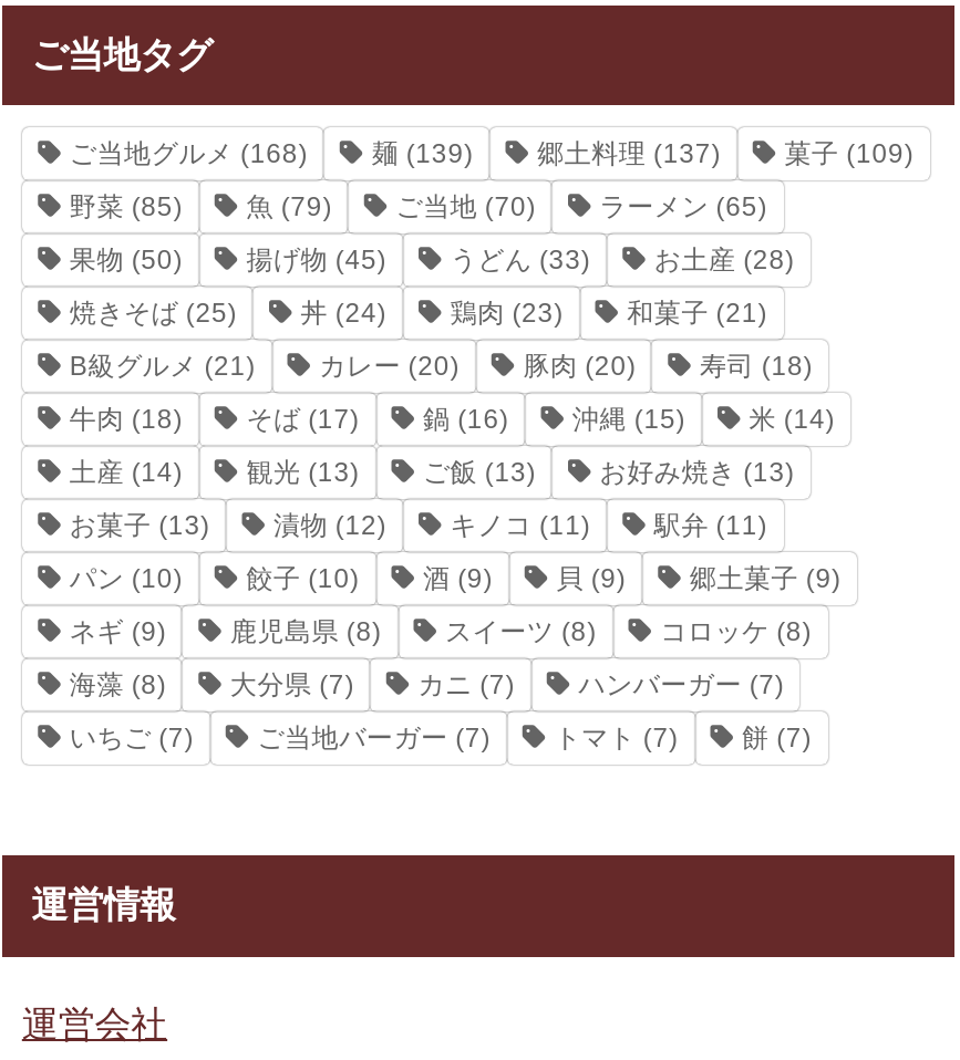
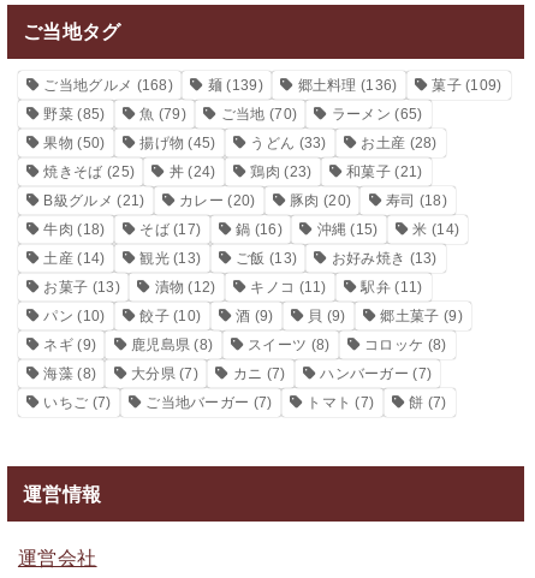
- 郷土料理(137)
+ 郷土料理(136)
